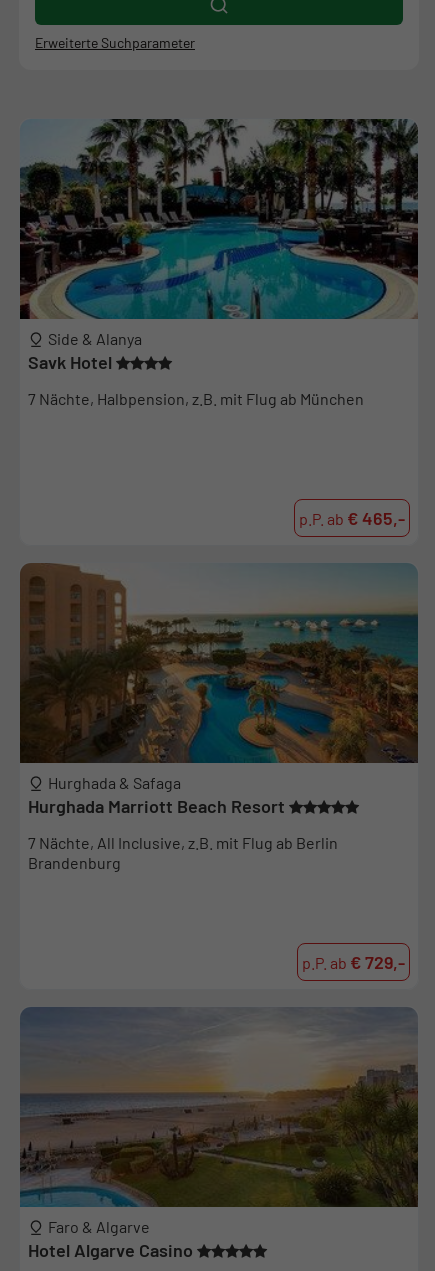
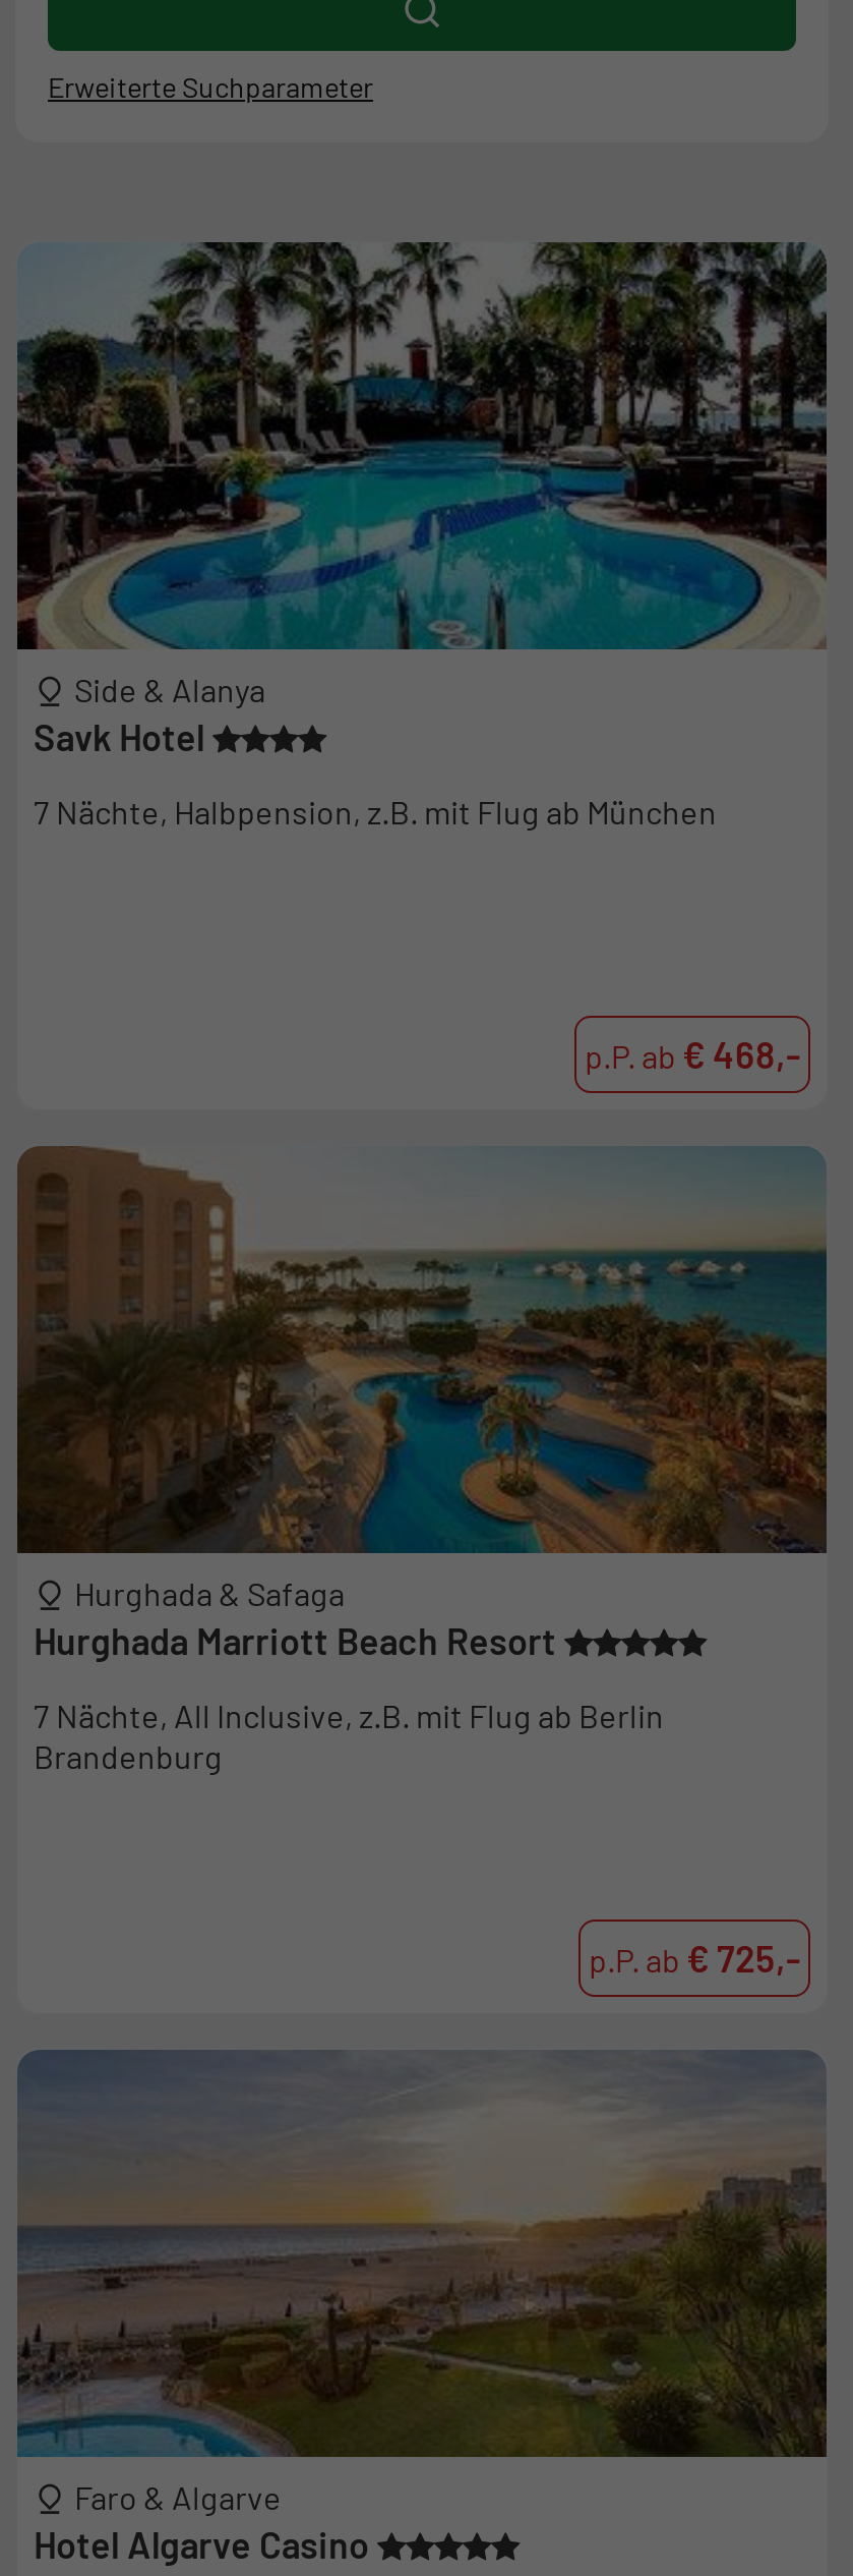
- p.P. ab € 465,-
+ p.P. ab € 468,-

- p.P. ab € 729,-
+ p.P. ab € 725,-
